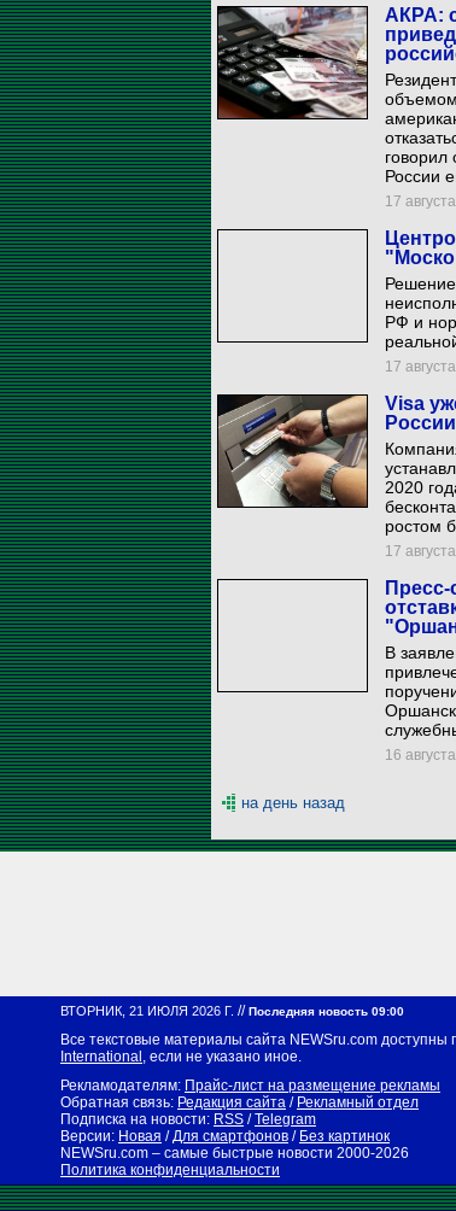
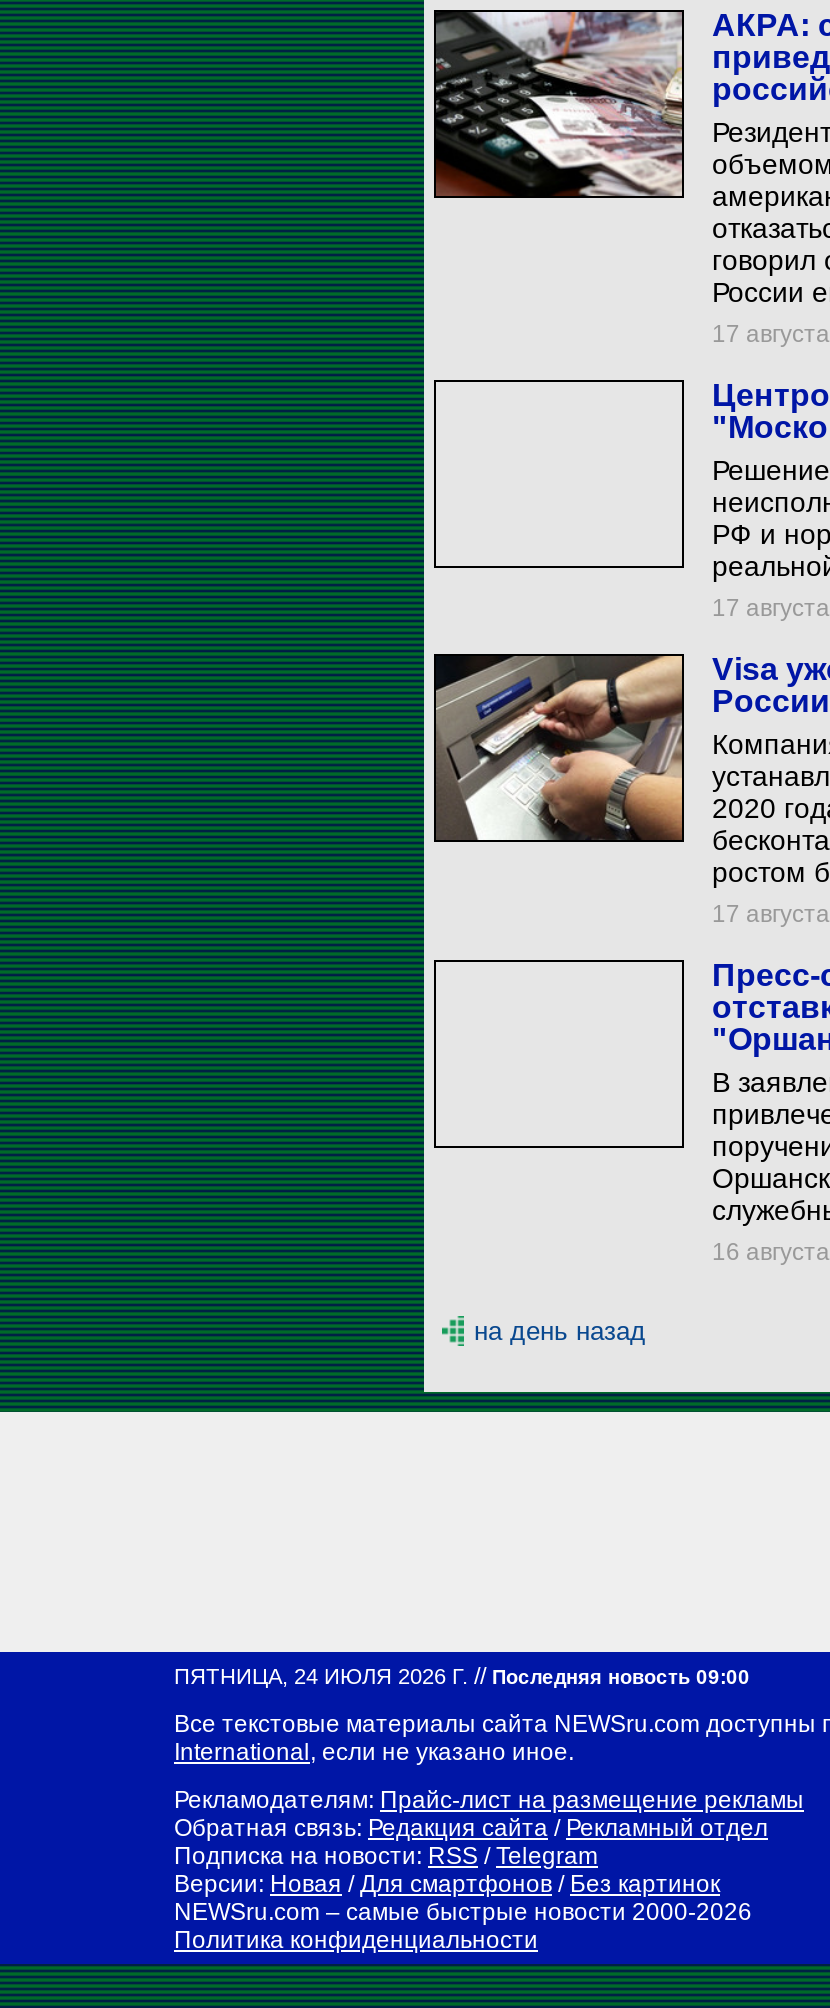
- ВТОРНИК, 21 ИЮЛЯ 2026 Г. // Последняя новость 09:00
+ ПЯТНИЦА, 24 ИЮЛЯ 2026 Г. // Последняя новость 09:00
